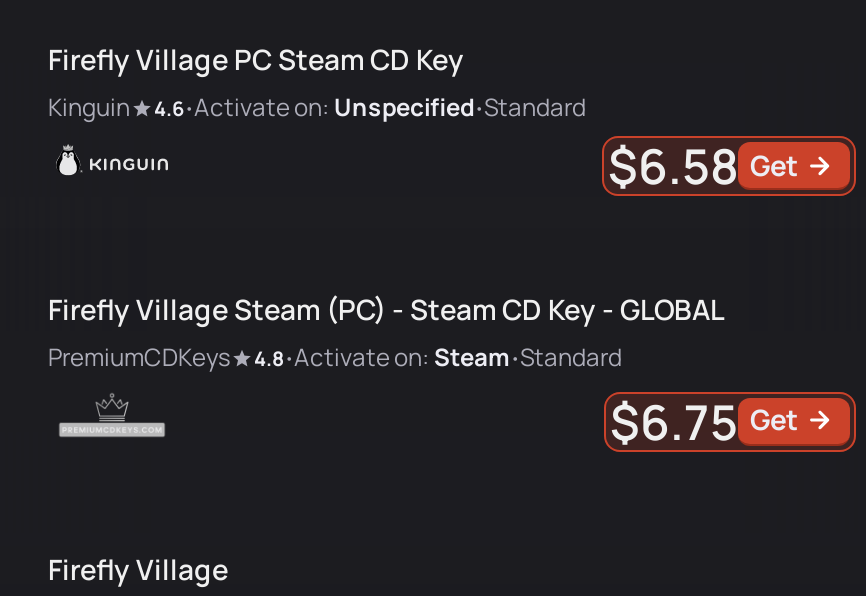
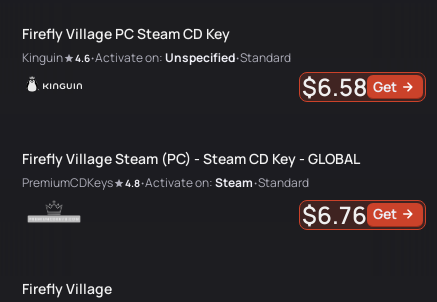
- $6.75 Get
+ $6.76 Get
